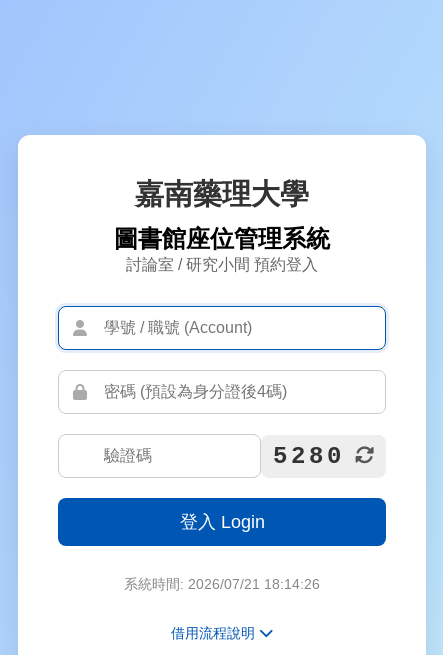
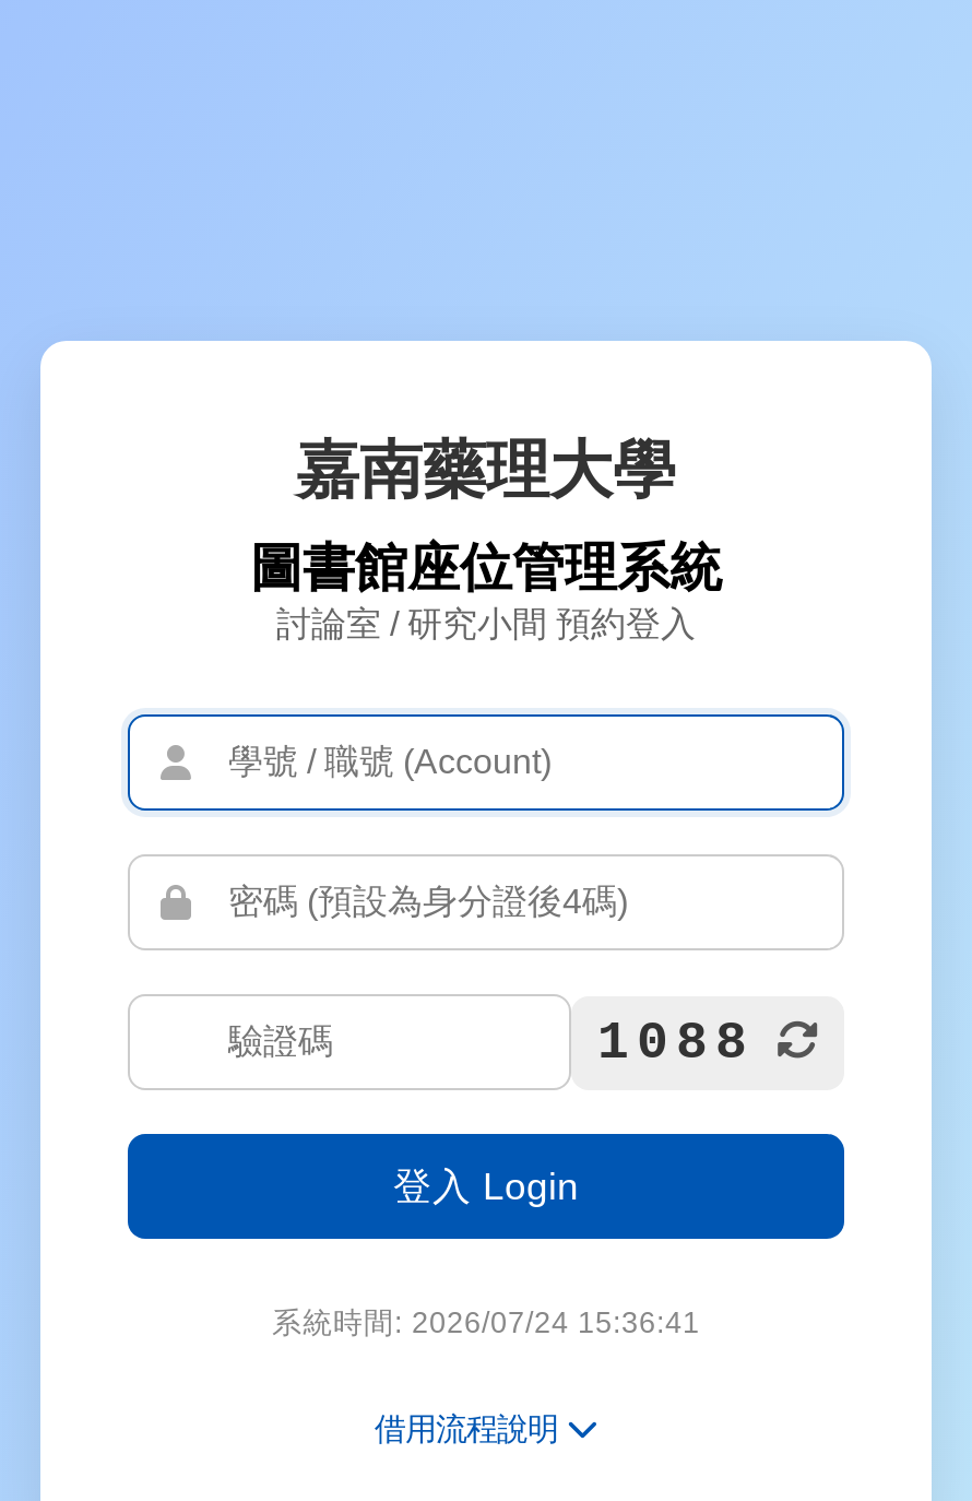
- 5280
+ 1088

- 系統時間: 2026/07/21 18:14:26
+ 系統時間: 2026/07/24 15:36:41
